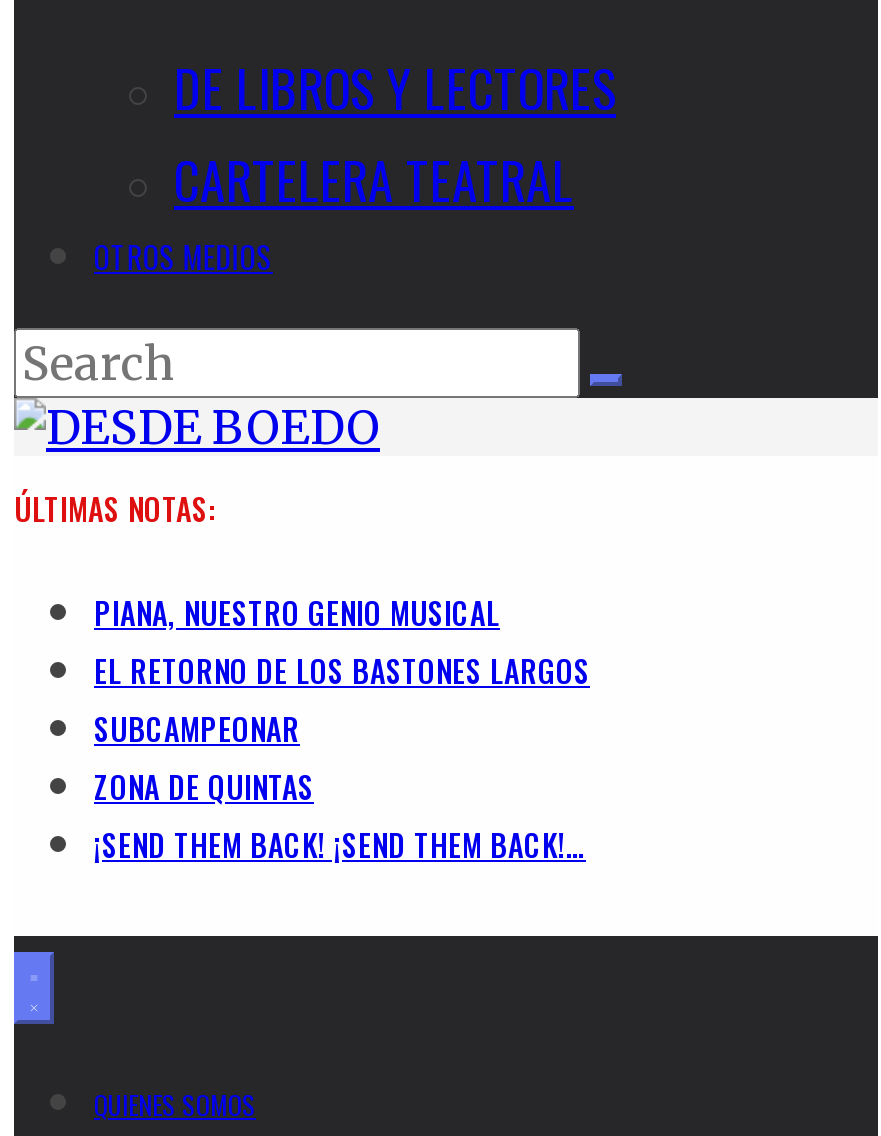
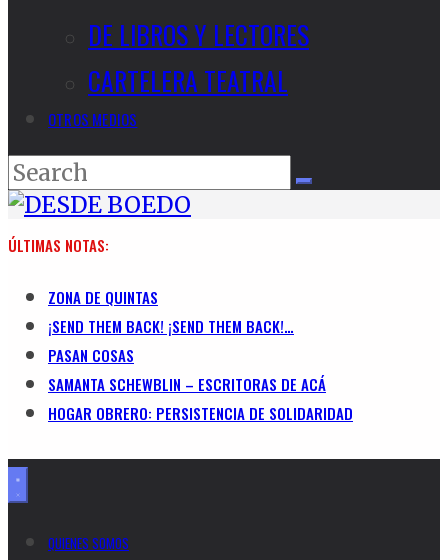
- PIANA, NUESTRO GENIO MUSICAL
- EL RETORNO DE LOS BASTONES LARGOS
- SUBCAMPEONAR

moved up: ZONA DE QUINTAS | ¡SEND THEM BACK! ¡SEND THEM BACK!…

+ PASAN COSAS
+ SAMANTA SCHEWBLIN – ESCRITORAS DE ACÁ
+ HOGAR OBRERO: PERSISTENCIA DE SOLIDARIDAD
